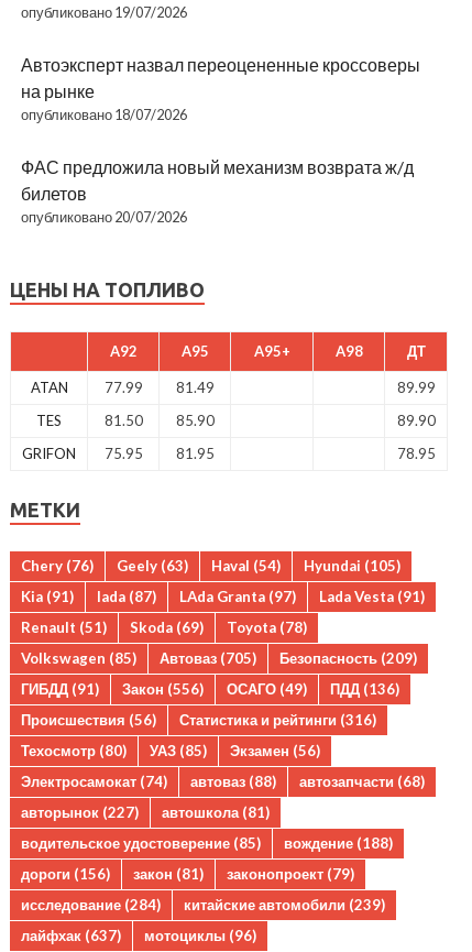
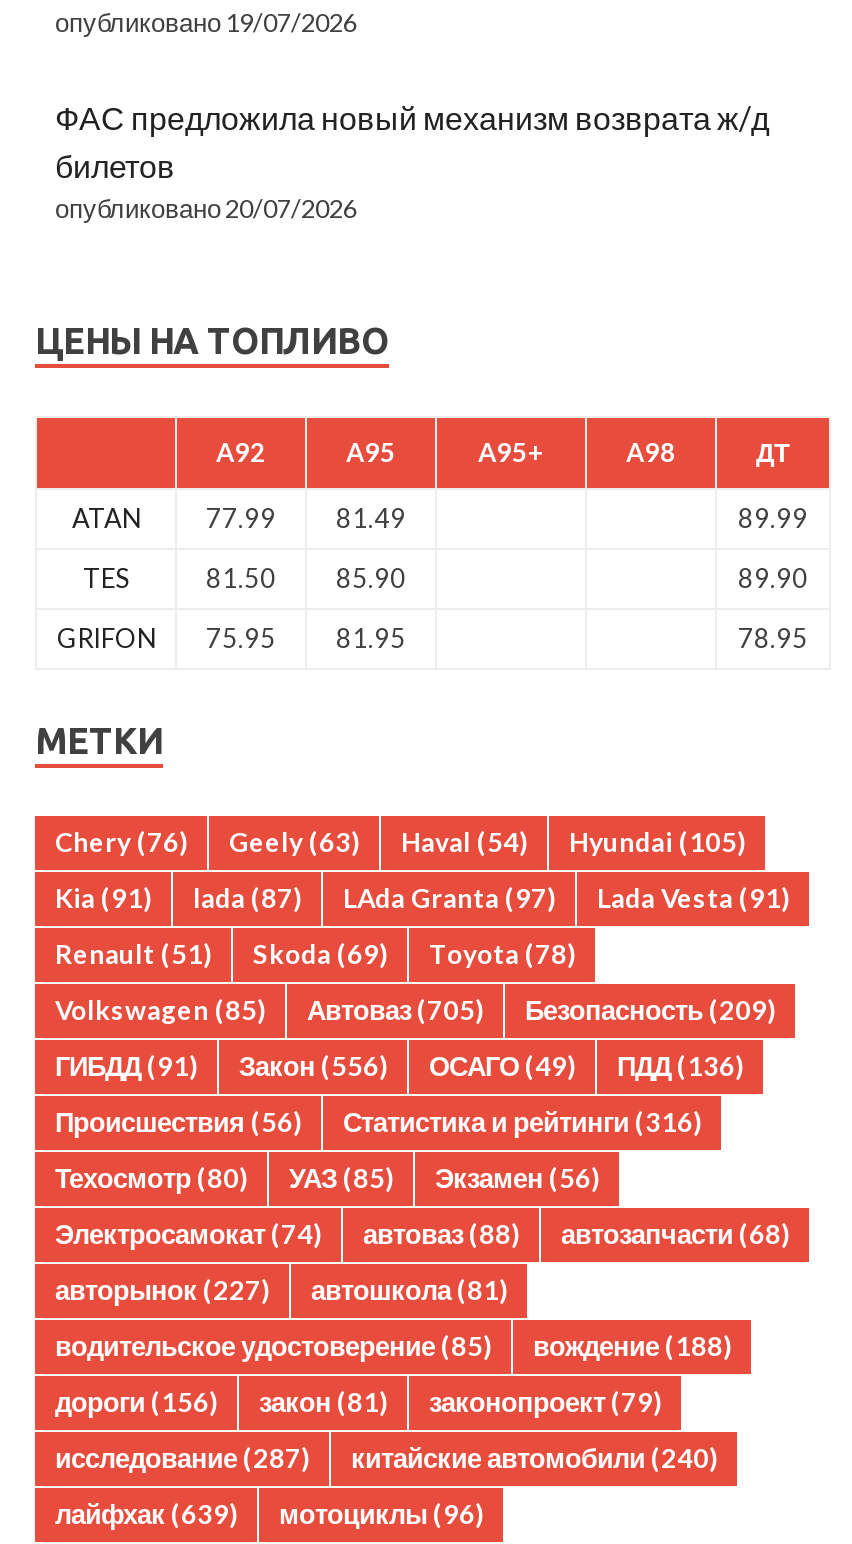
- Автоэксперт назвал переоцененные кроссоверы
- на рынке
- опубликовано 18/07/2026

- исследование (284)
+ исследование (287)

- китайские автомобили (239)
+ китайские автомобили (240)

- лайфхак (637) мотоциклы (96)
+ лайфхак (639) мотоциклы (96)
